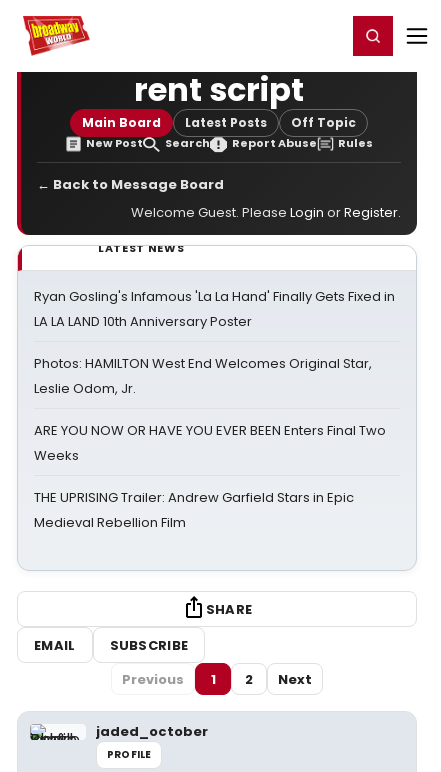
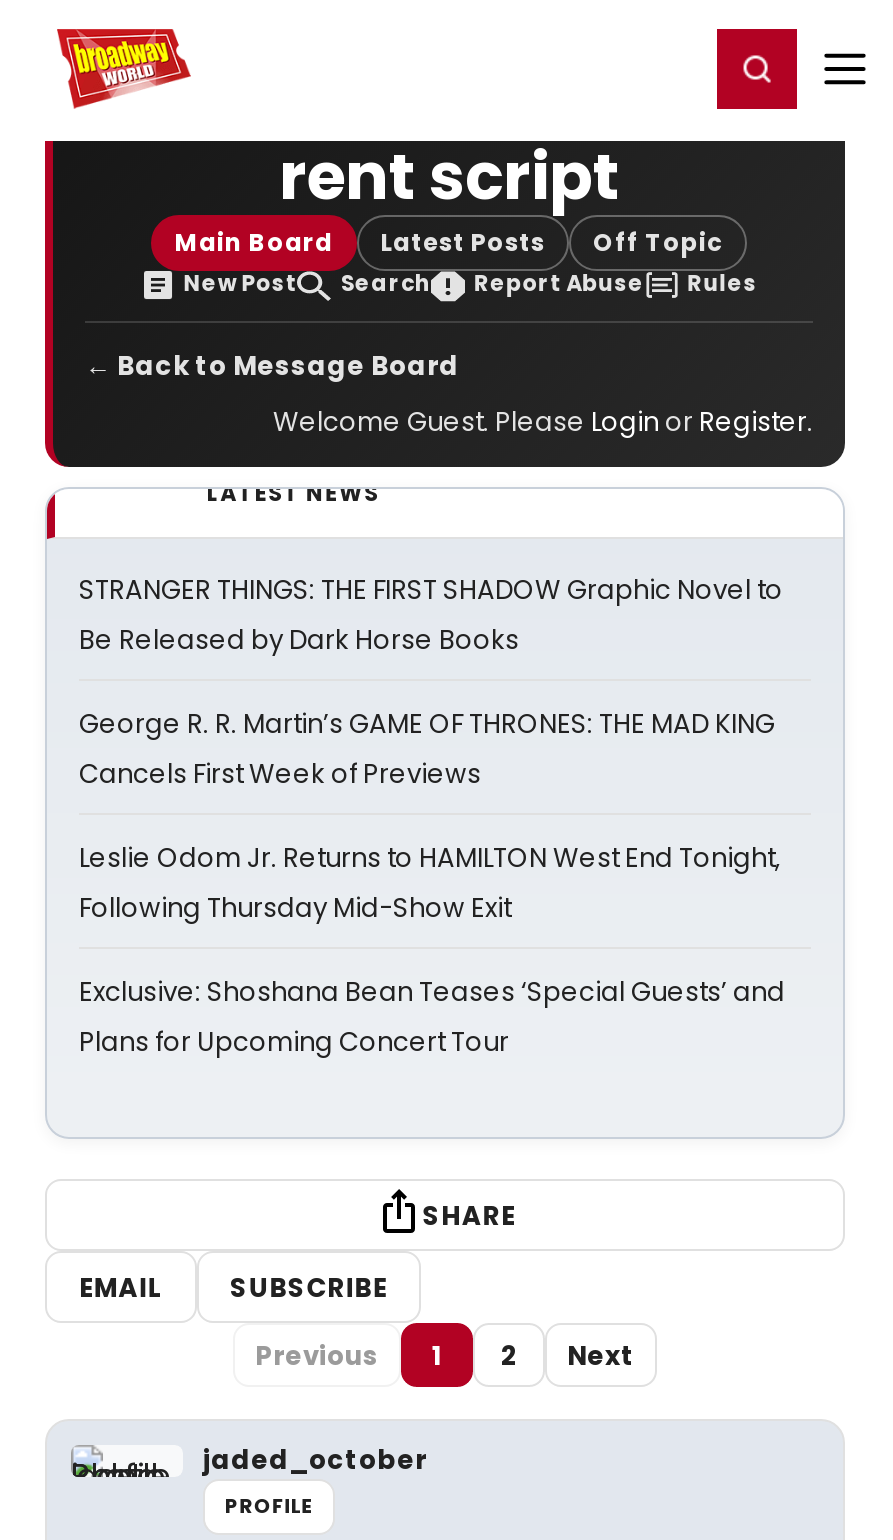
- Ryan Gosling's Infamous 'La La Hand' Finally Gets Fixed in
- LA LA LAND 10th Anniversary Poster
+ STRANGER THINGS: THE FIRST SHADOW Graphic Novel to
+ Be Released by Dark Horse Books

- Photos: HAMILTON West End Welcomes Original Star,
- Leslie Odom, Jr.
+ George R. R. Martin’s GAME OF THRONES: THE MAD KING
+ Cancels First Week of Previews

- ARE YOU NOW OR HAVE YOU EVER BEEN Enters Final Two
- Weeks
+ Leslie Odom Jr. Returns to HAMILTON West End Tonight,
+ Following Thursday Mid-Show Exit

- THE UPRISING Trailer: Andrew Garfield Stars in Epic
- Medieval Rebellion Film
+ Exclusive: Shoshana Bean Teases ‘Special Guests’ and
+ Plans for Upcoming Concert Tour
